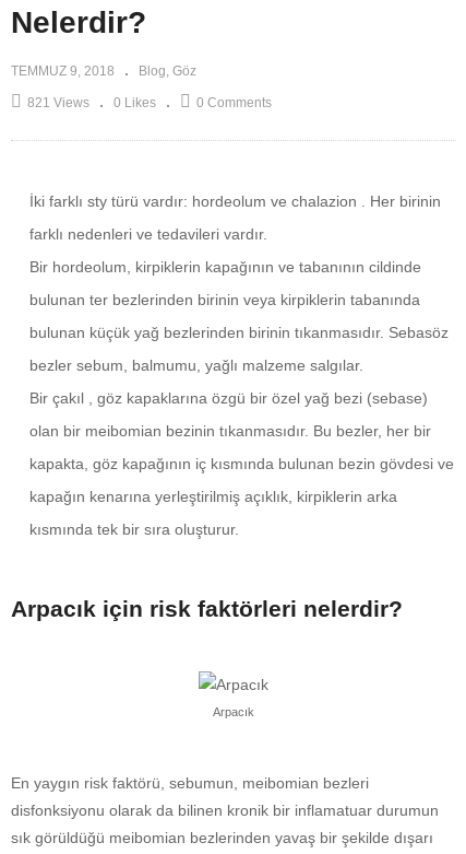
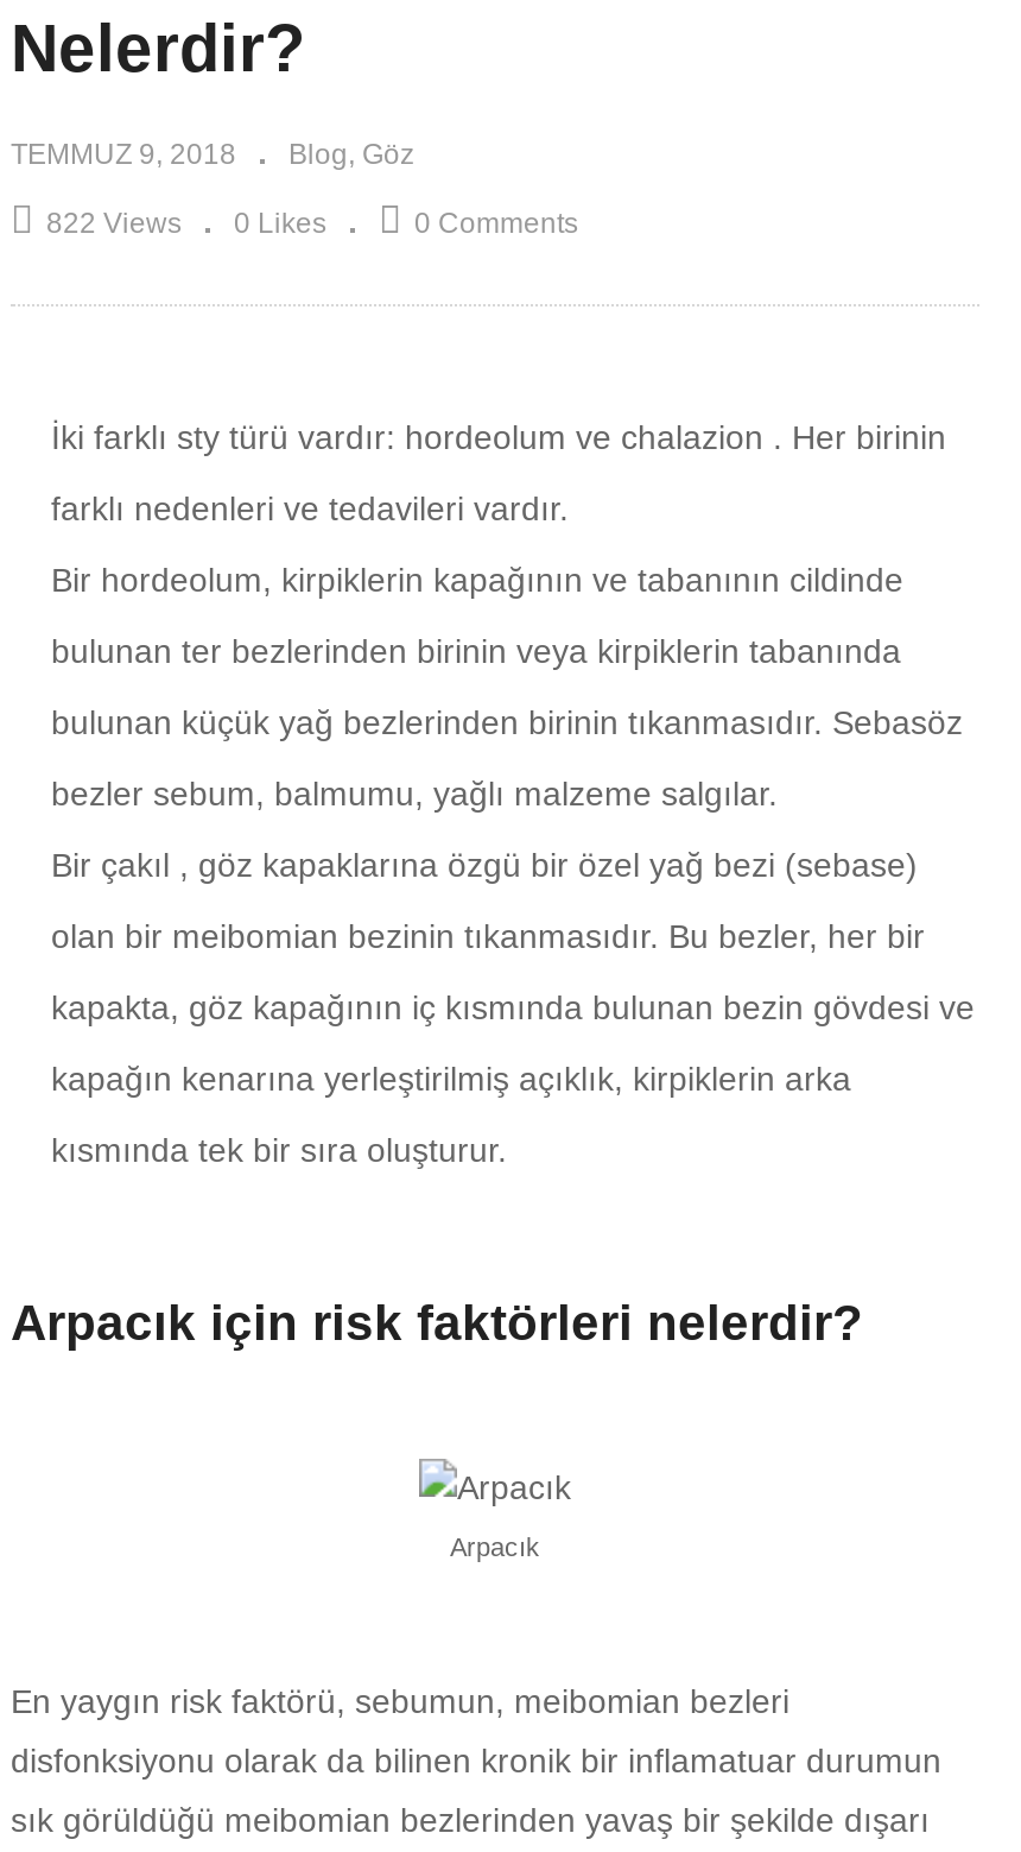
- 821 Views 0 Likes
+ 822 Views 0 Likes
